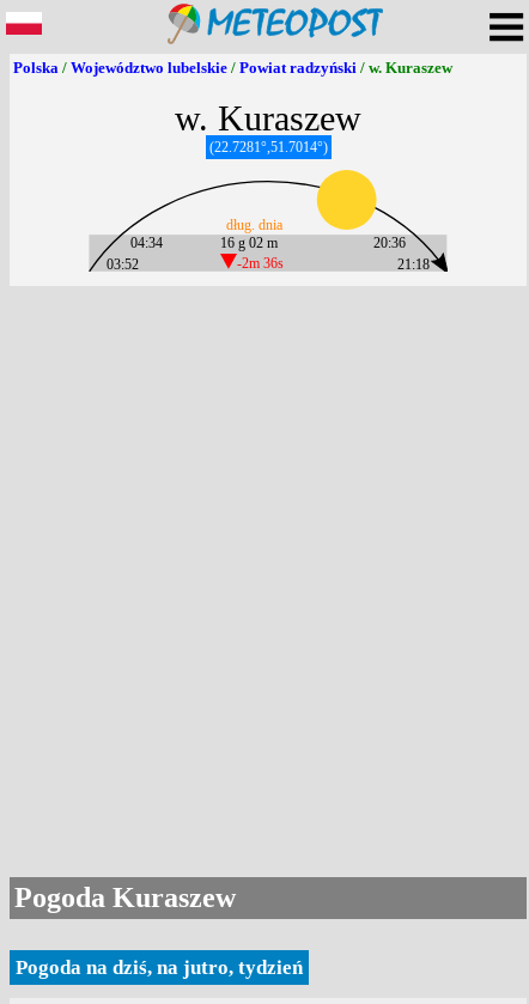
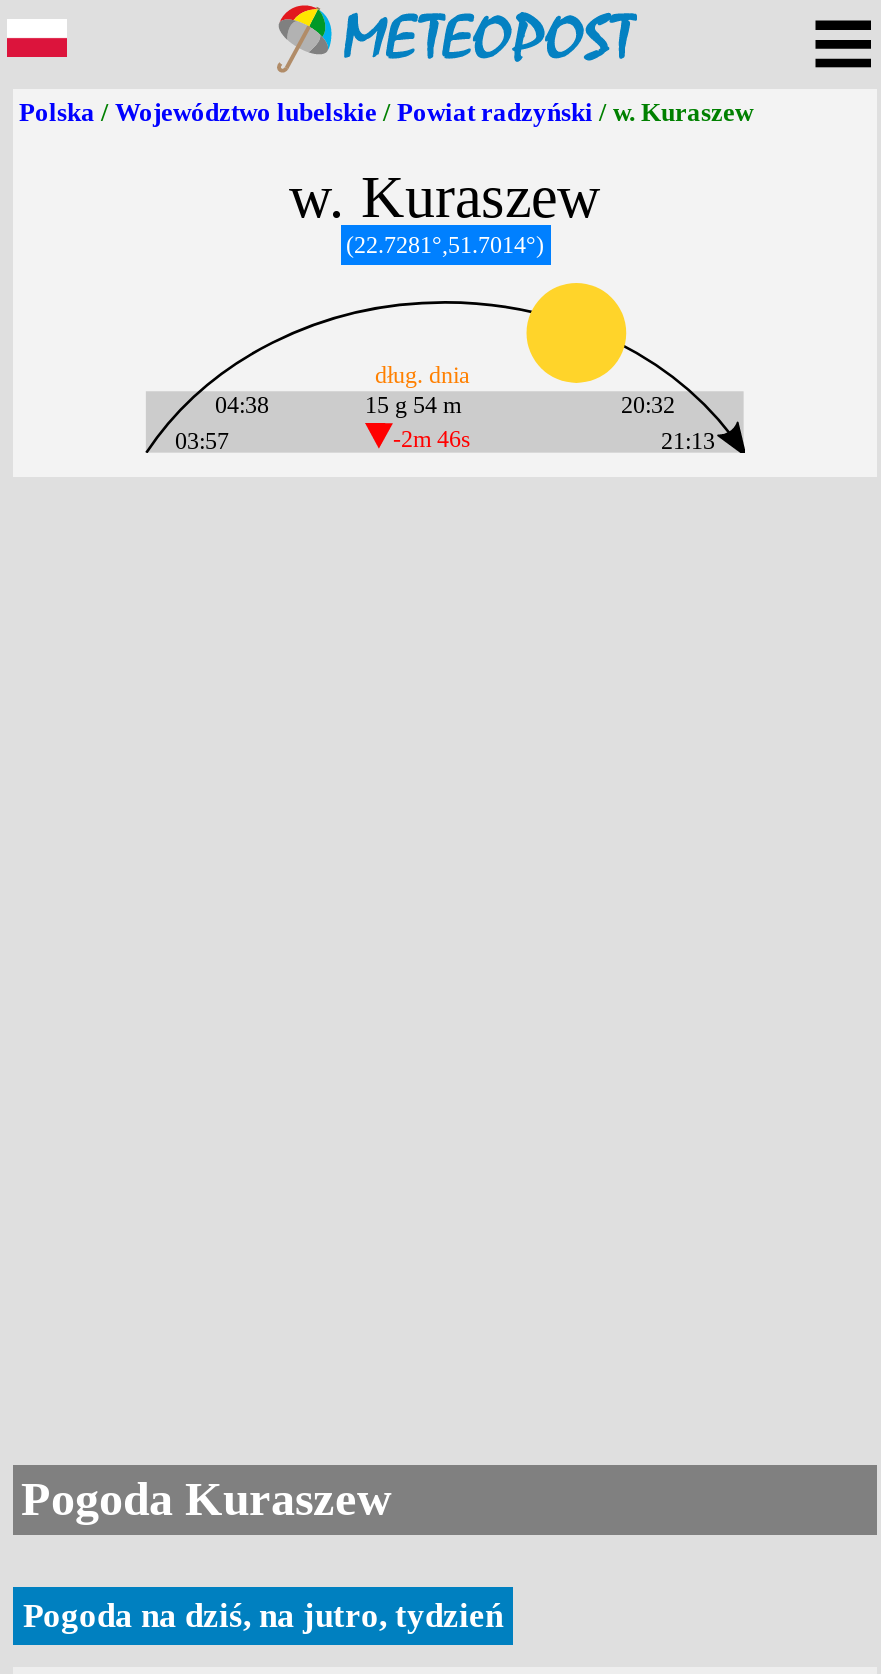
- 04:34
+ 04:38

- 16 g 02 m
+ 15 g 54 m

- 20:36
+ 20:32

- 03:52
+ 03:57

- -2m 36s
+ -2m 46s

- 21:18
+ 21:13
